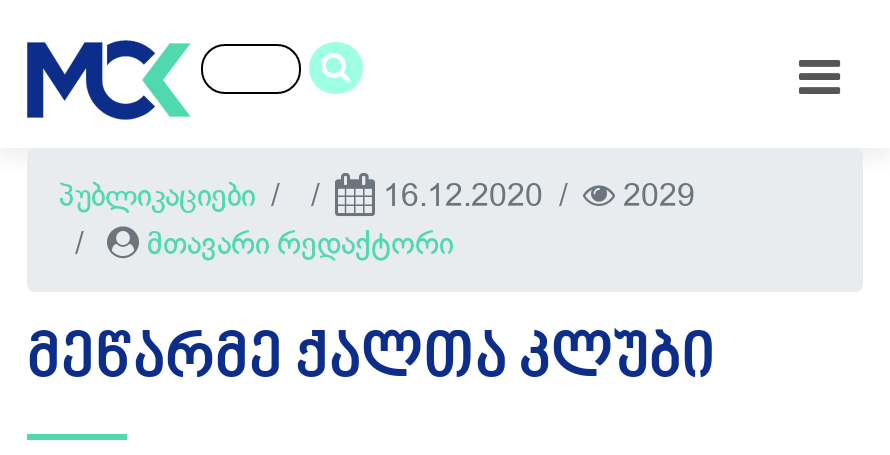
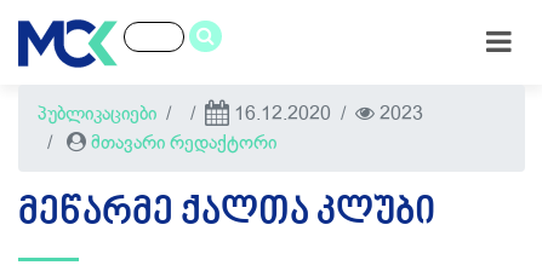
- 16.12.2020 2029
+ 16.12.2020 2023
